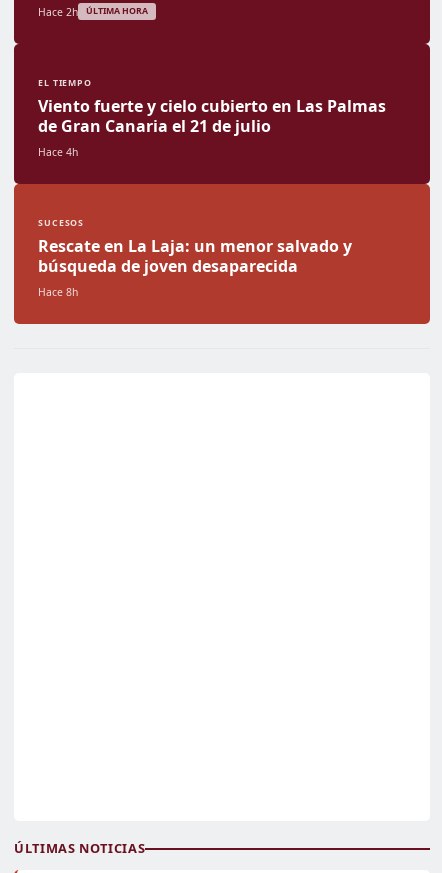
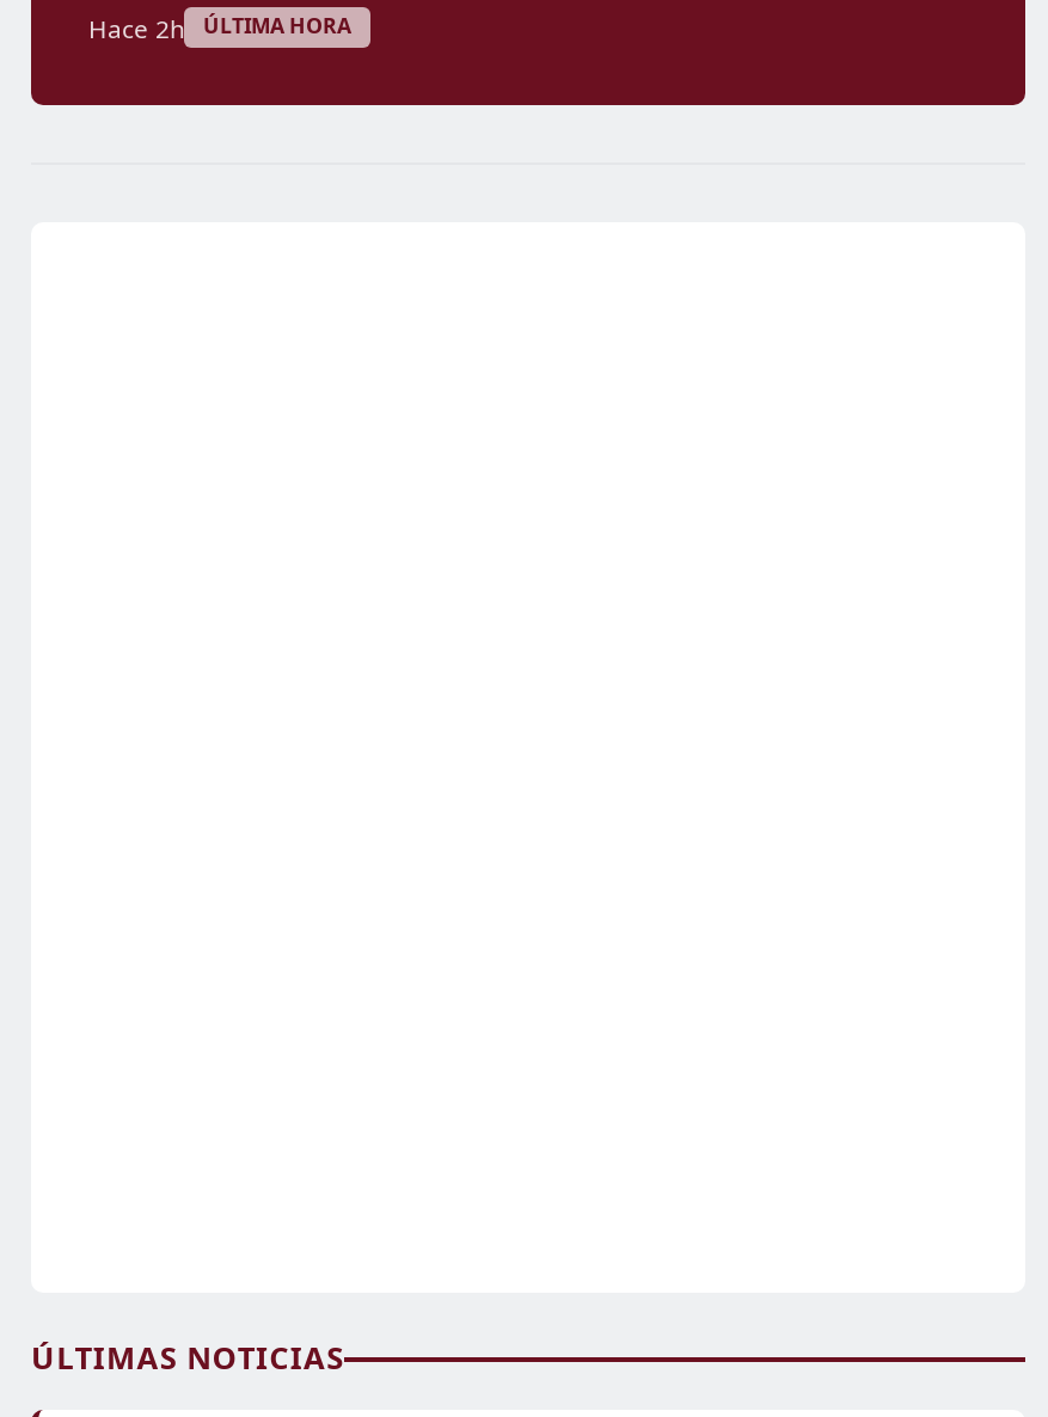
- EL TIEMPO
- Viento fuerte y cielo cubierto en Las Palmas
- de Gran Canaria el 21 de julio
- Hace 4h

- [image]
- SUCESOS
- Rescate en La Laja: un menor salvado y
- búsqueda de joven desaparecida
- Hace 8h
